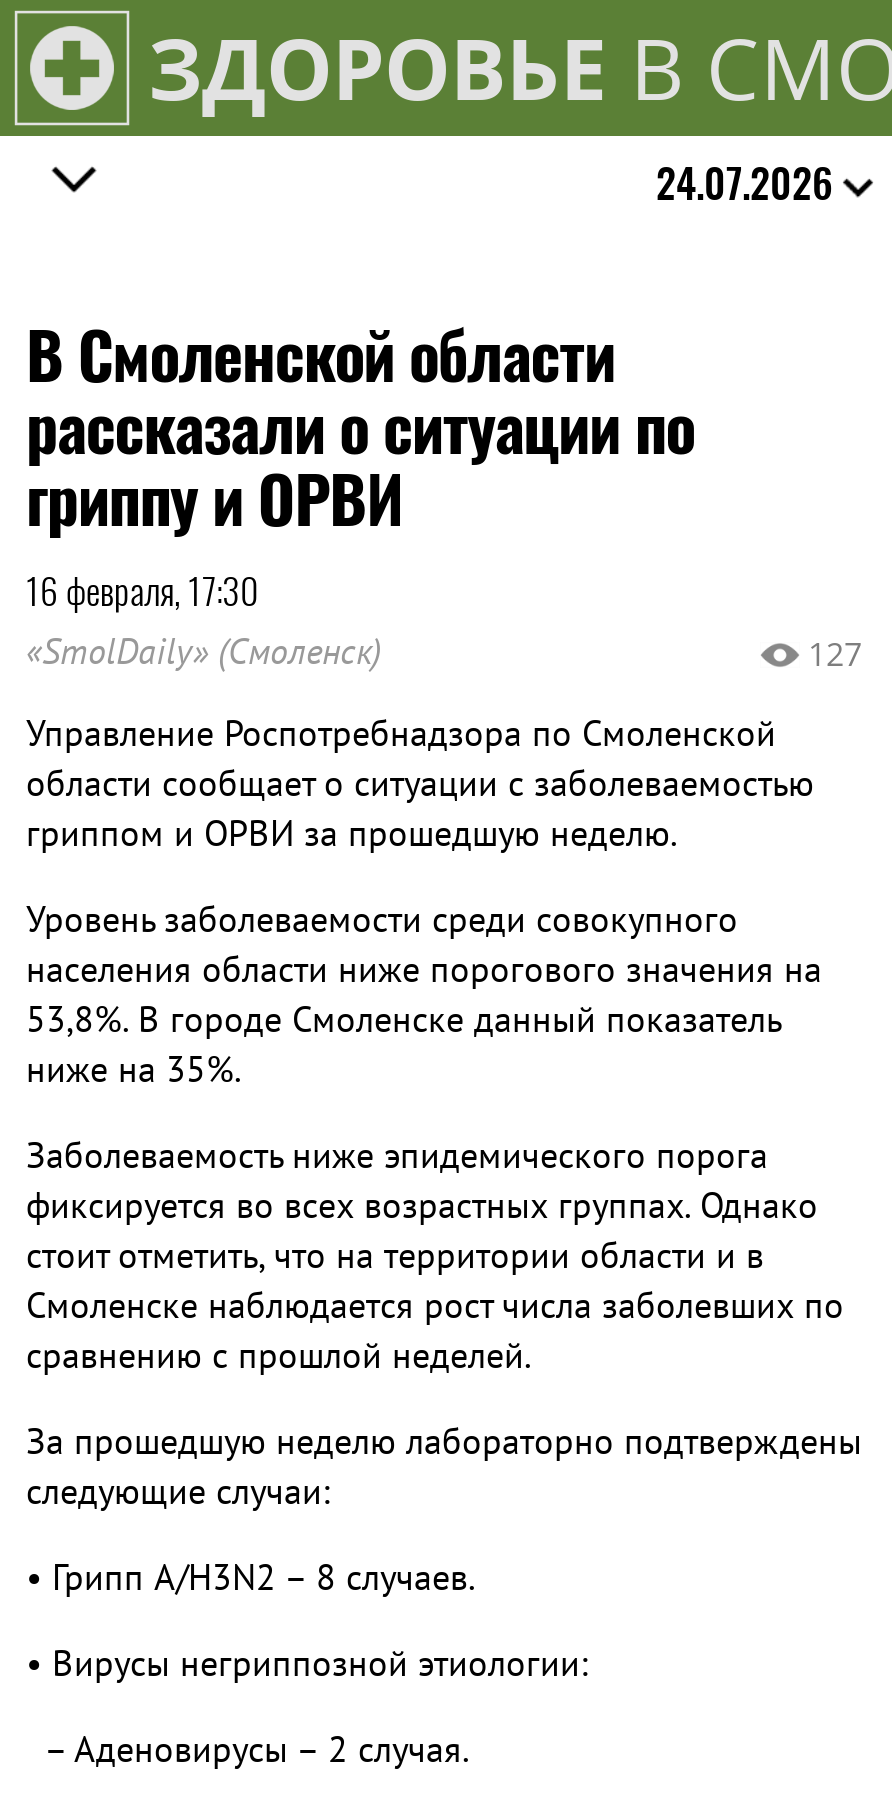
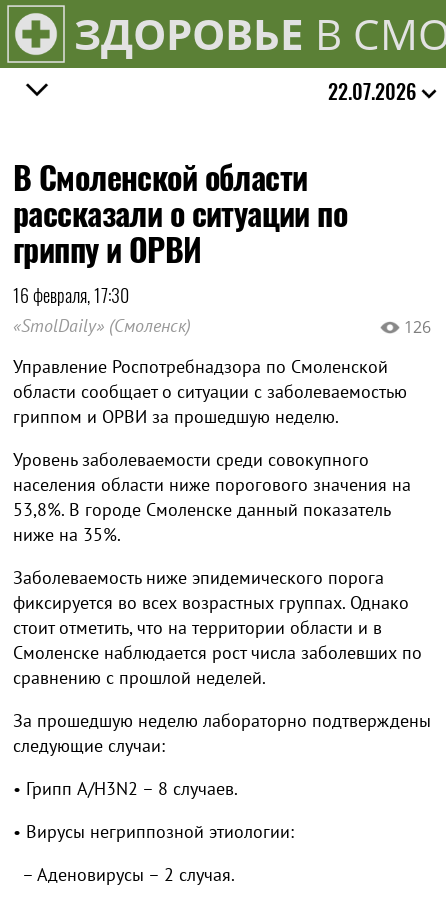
- 24.07.2026
+ 22.07.2026

- 127
+ 126
